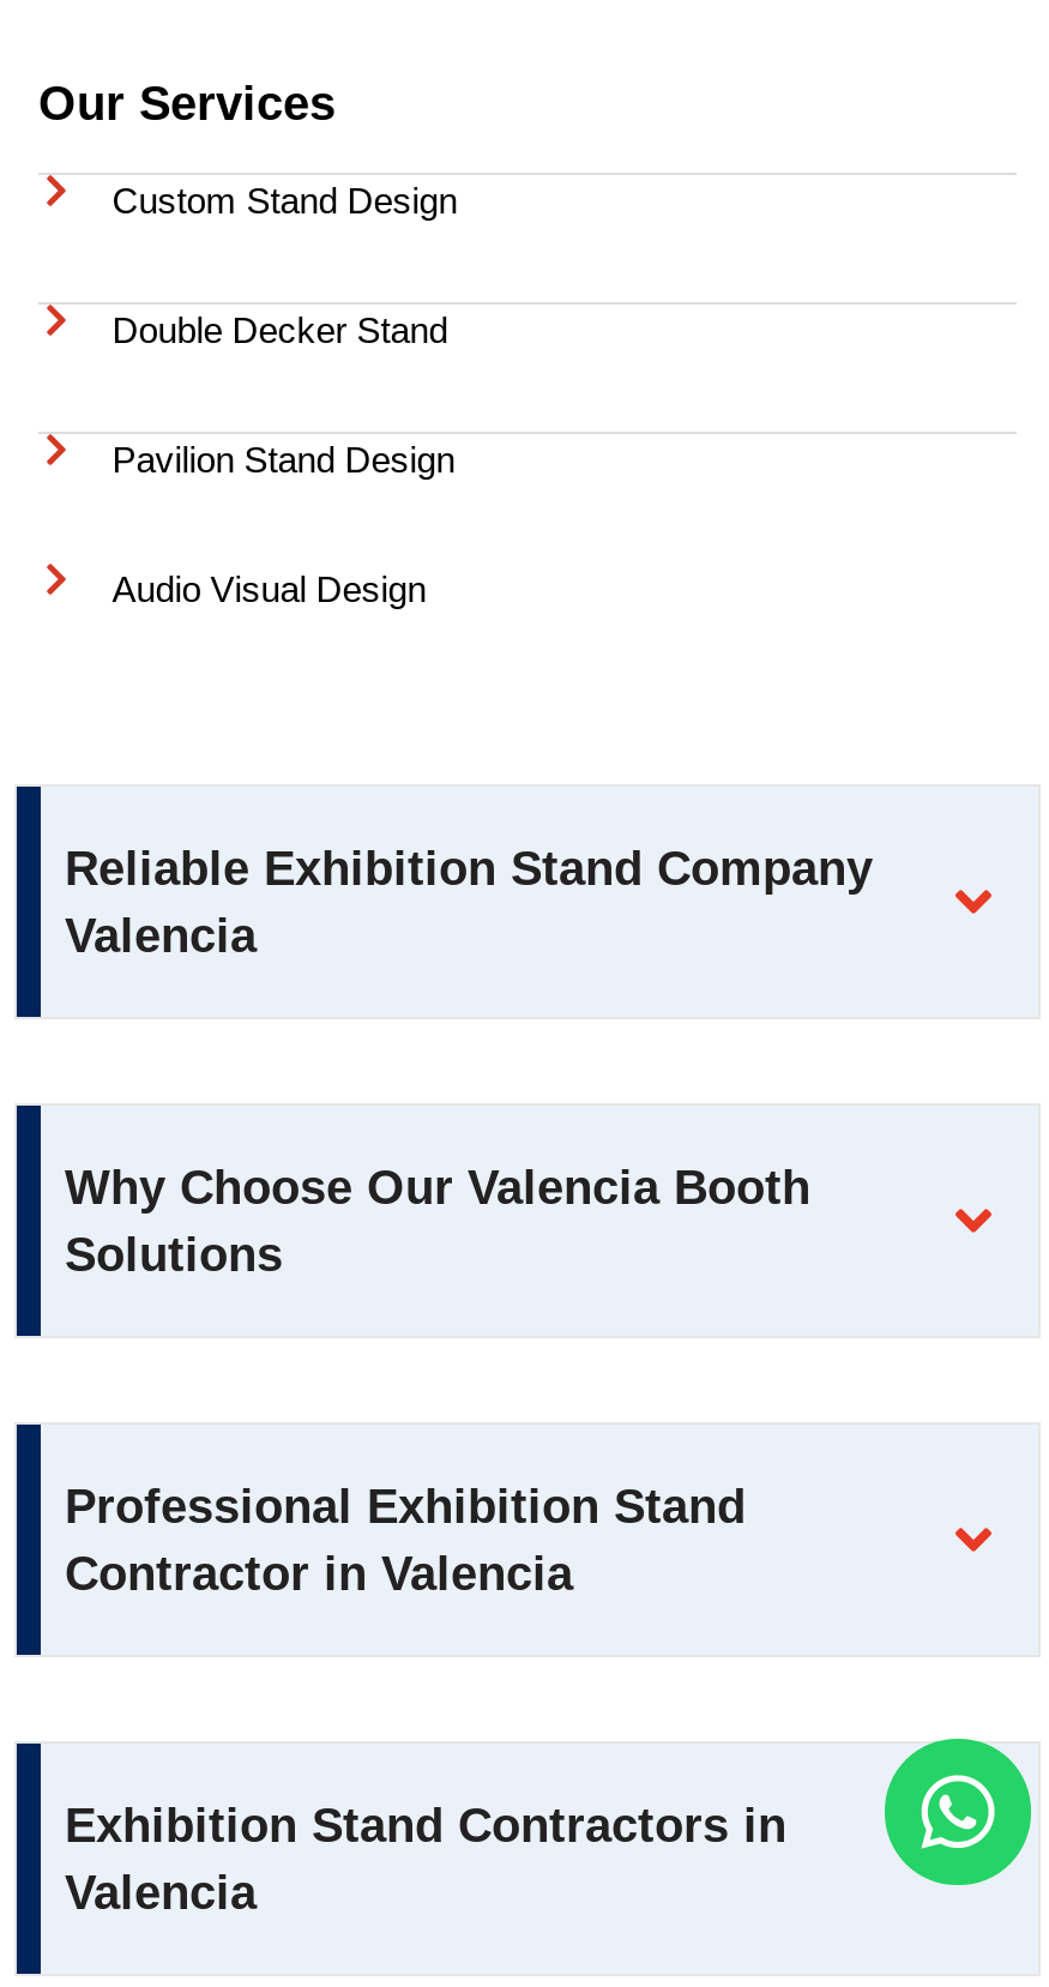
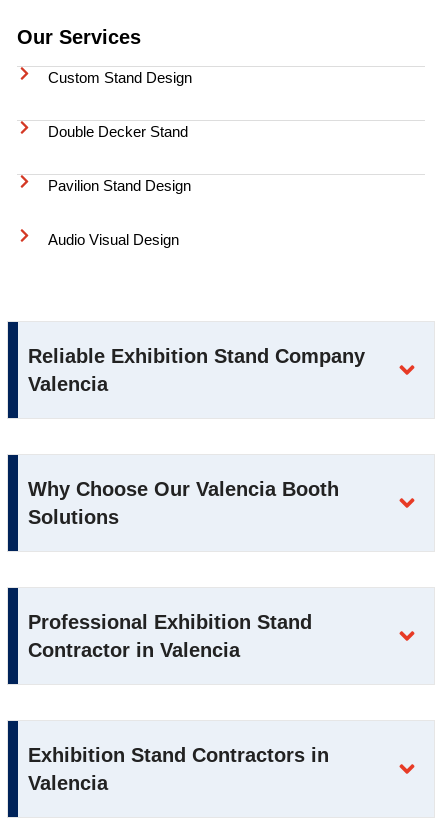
- [image]
